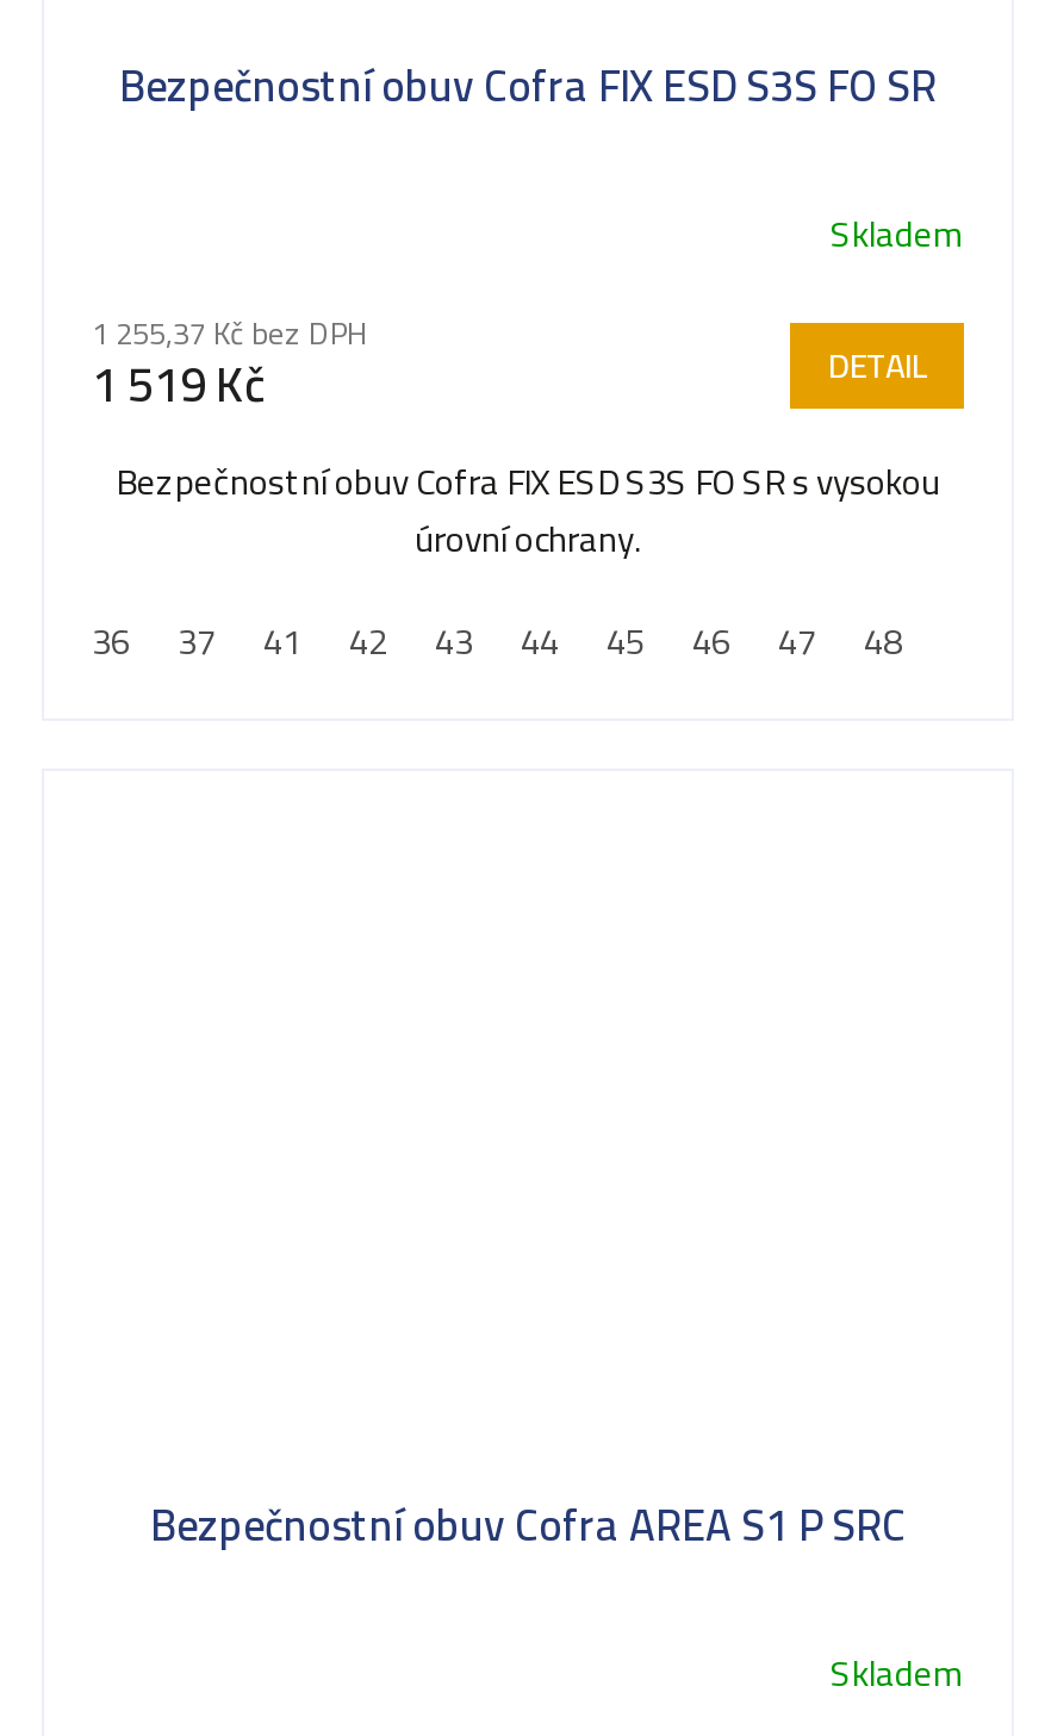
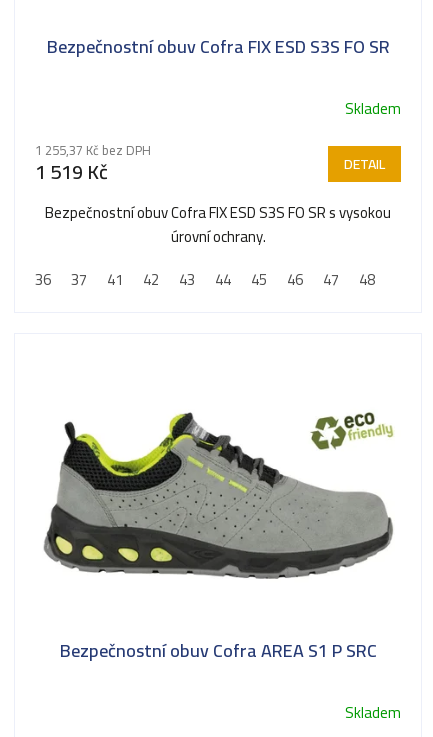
+ [image]
